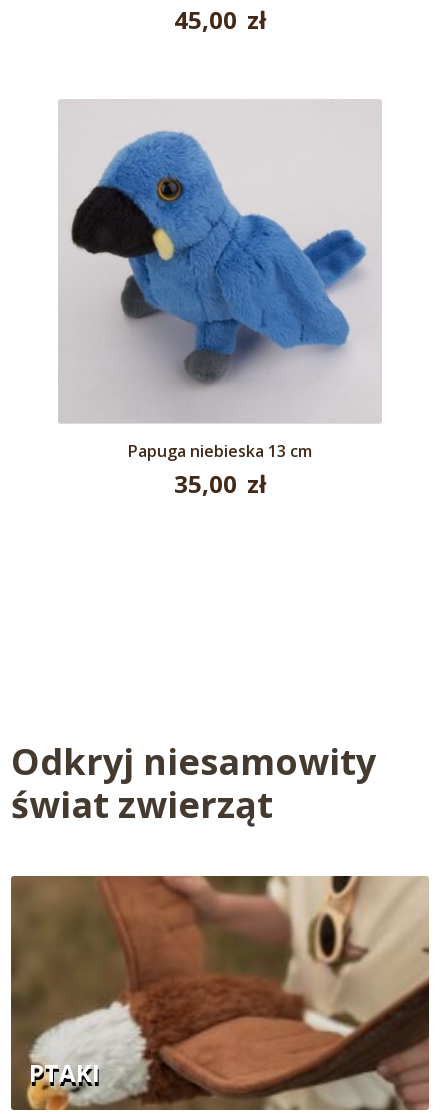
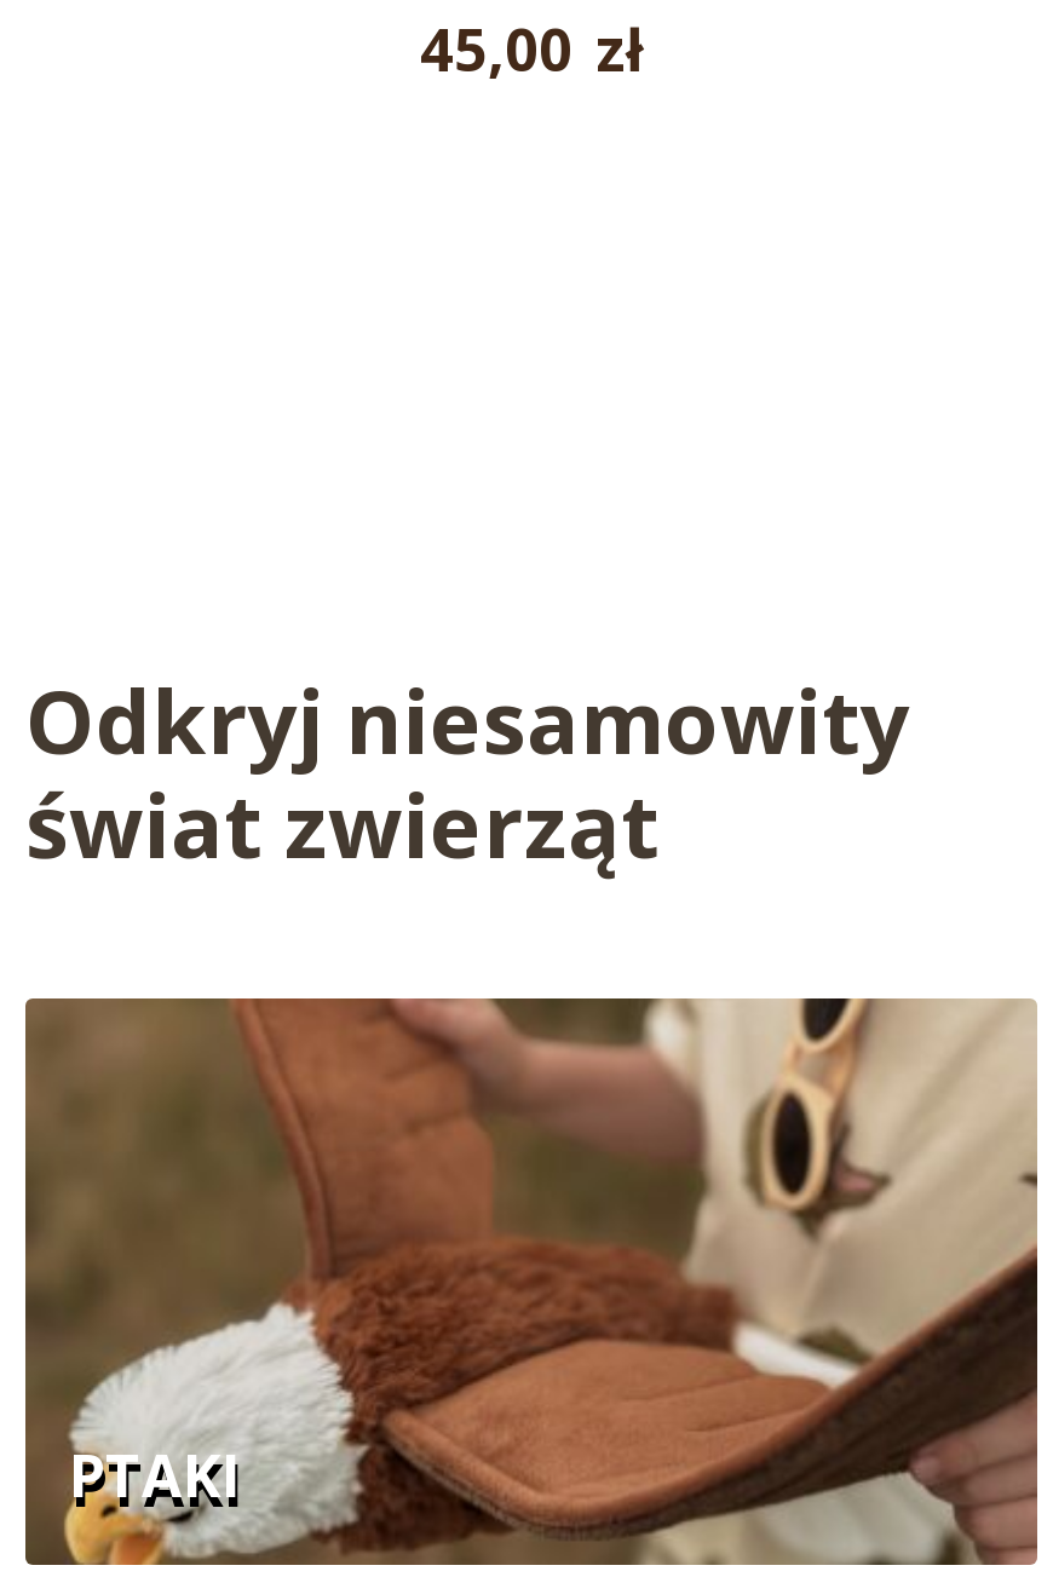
- [image]
- Papuga niebieska 13 cm
- 35,00 zł
